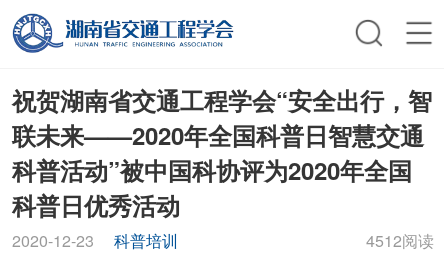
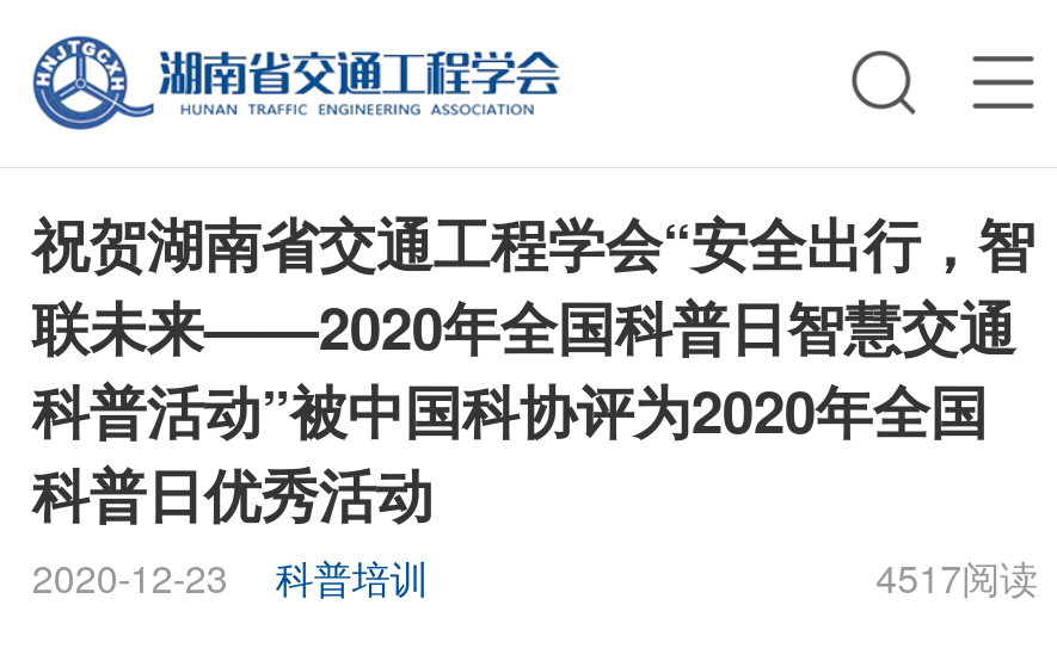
- 4512阅读
+ 4517阅读
